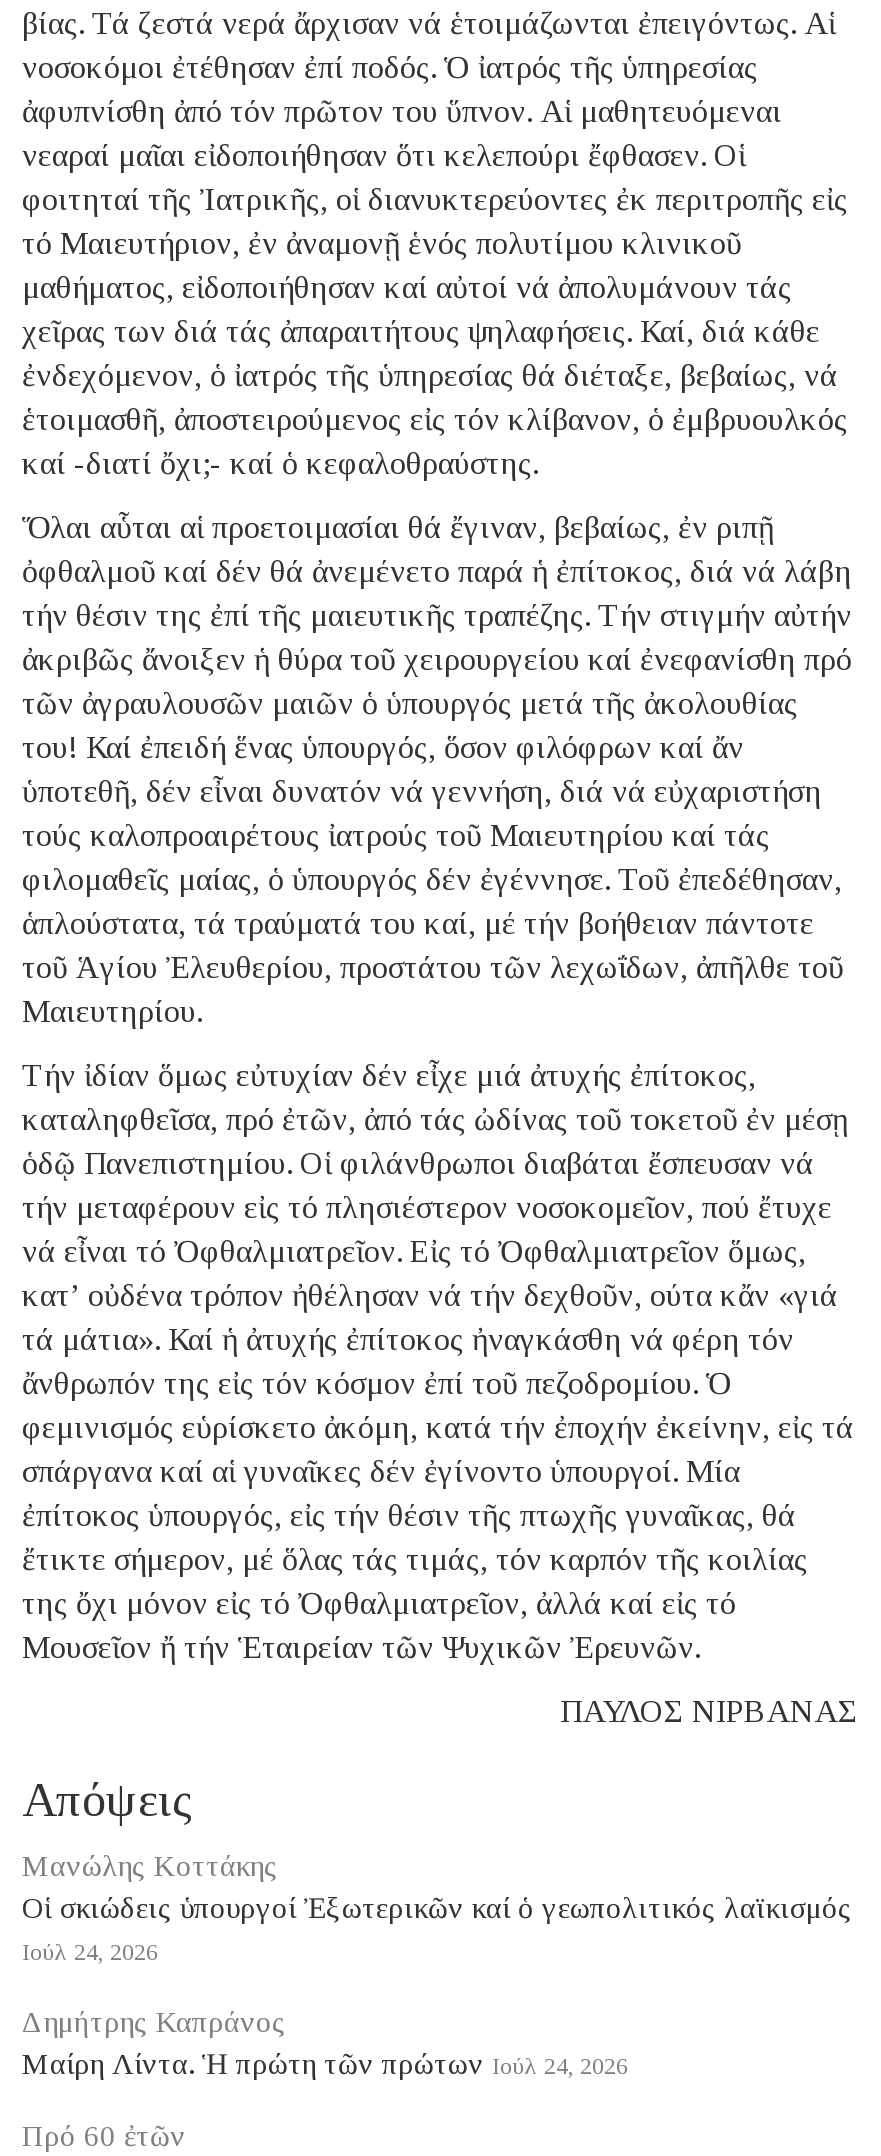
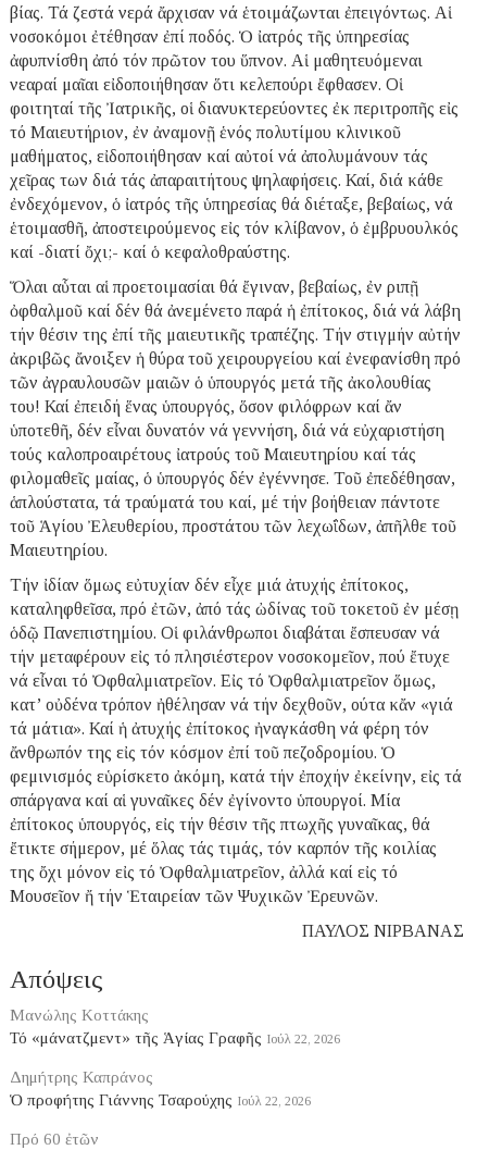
- Οἱ σκιώδεις ὑπουργοί Ἐξωτερικῶν καί ὁ γεωπολιτικός λαϊκισμός
- Ιούλ 24, 2026
+ Τό «μάνατζμεντ» τῆς Ἁγίας Γραφῆς Ιούλ 22, 2026

- Μαίρη Λίντα. Ἡ πρώτη τῶν πρώτων Ιούλ 24, 2026
+ Ὁ προφήτης Γιάννης Τσαρούχης Ιούλ 22, 2026
